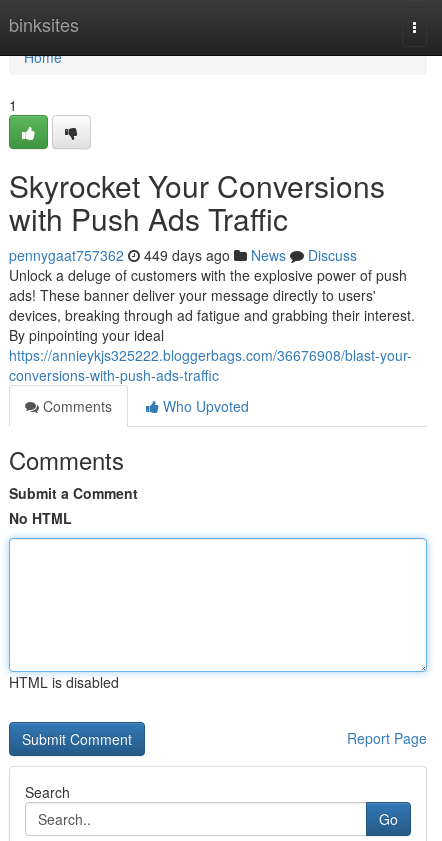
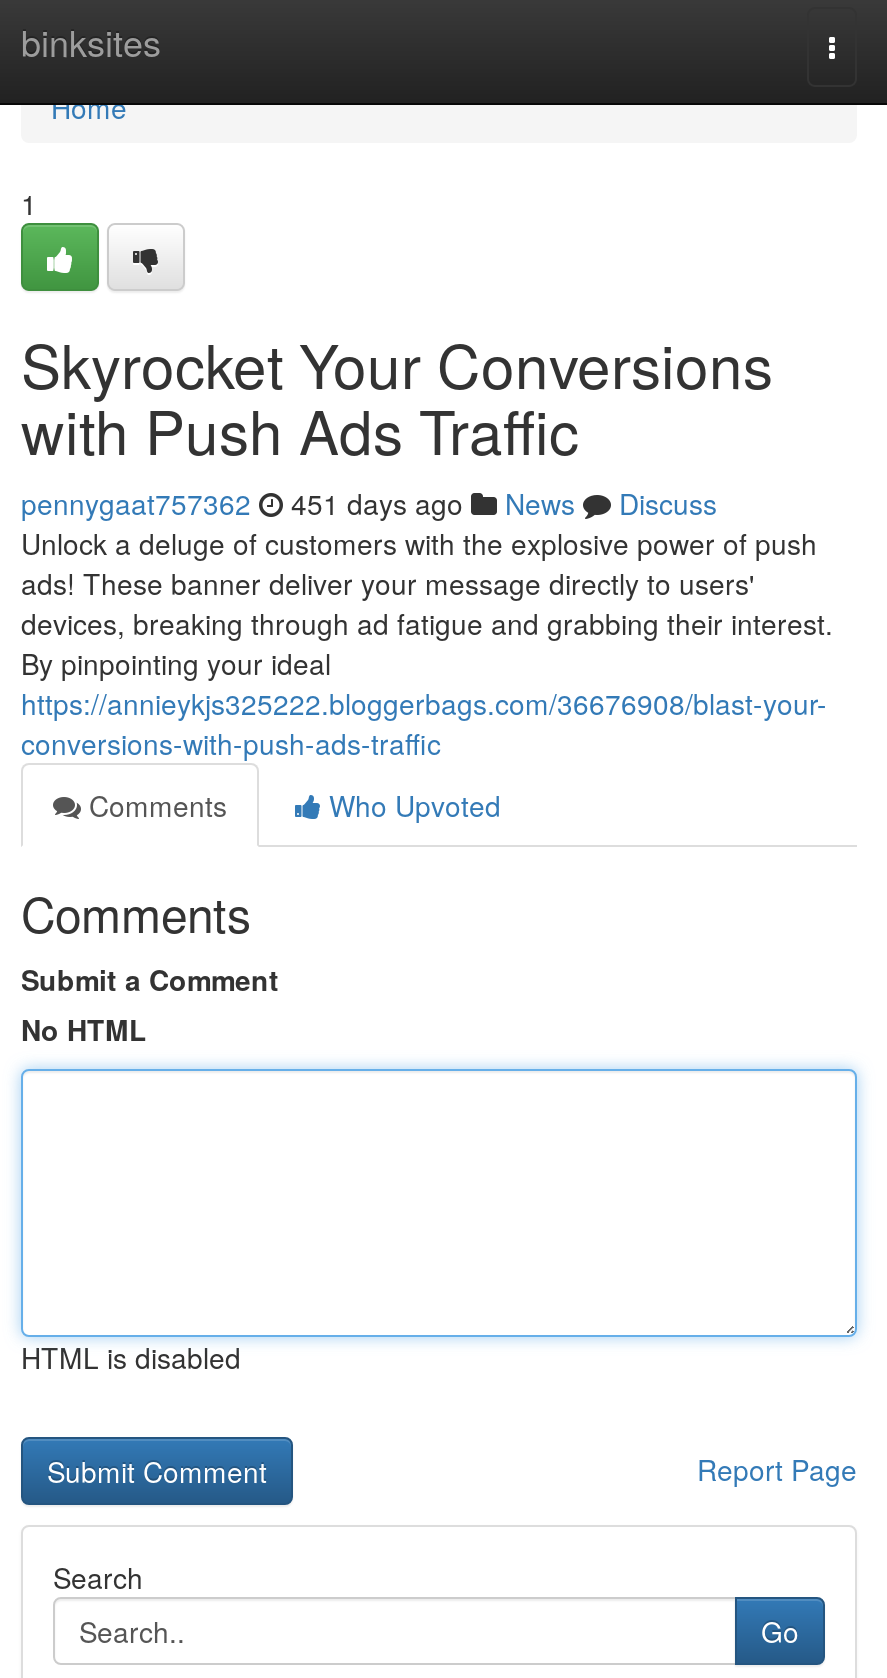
- pennygaat757362 449 days ago News Discuss
+ pennygaat757362 451 days ago News Discuss
